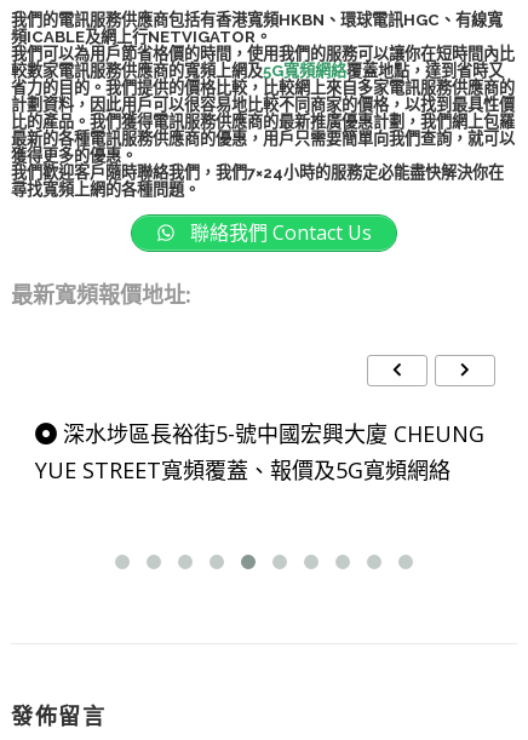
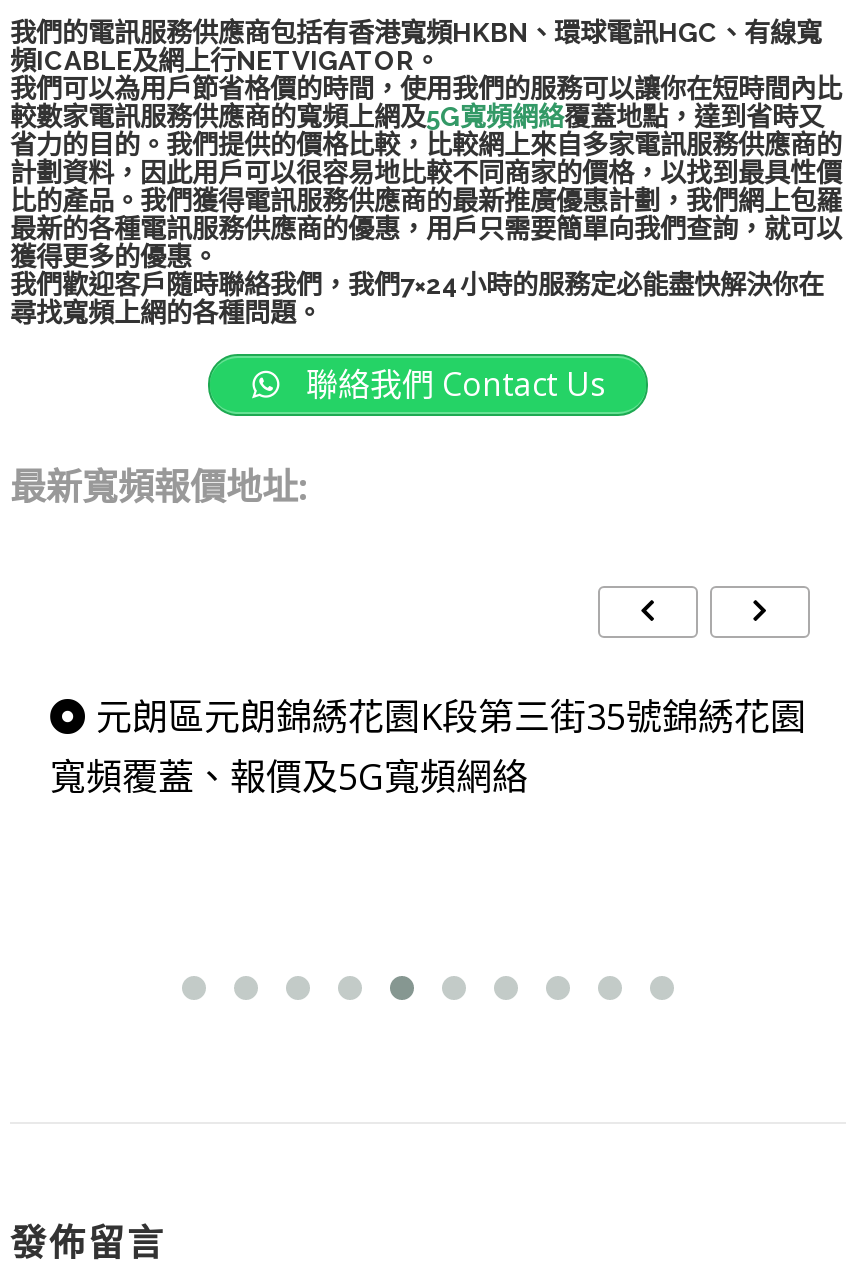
- 深水埗區長裕街5-號中國宏興大廈 CHEUNG
- YUE STREET寬頻覆蓋、報價及5G寬頻網絡
+ 元朗區元朗錦綉花園K段第三街35號錦綉花園
+ 寬頻覆蓋、報價及5G寬頻網絡
